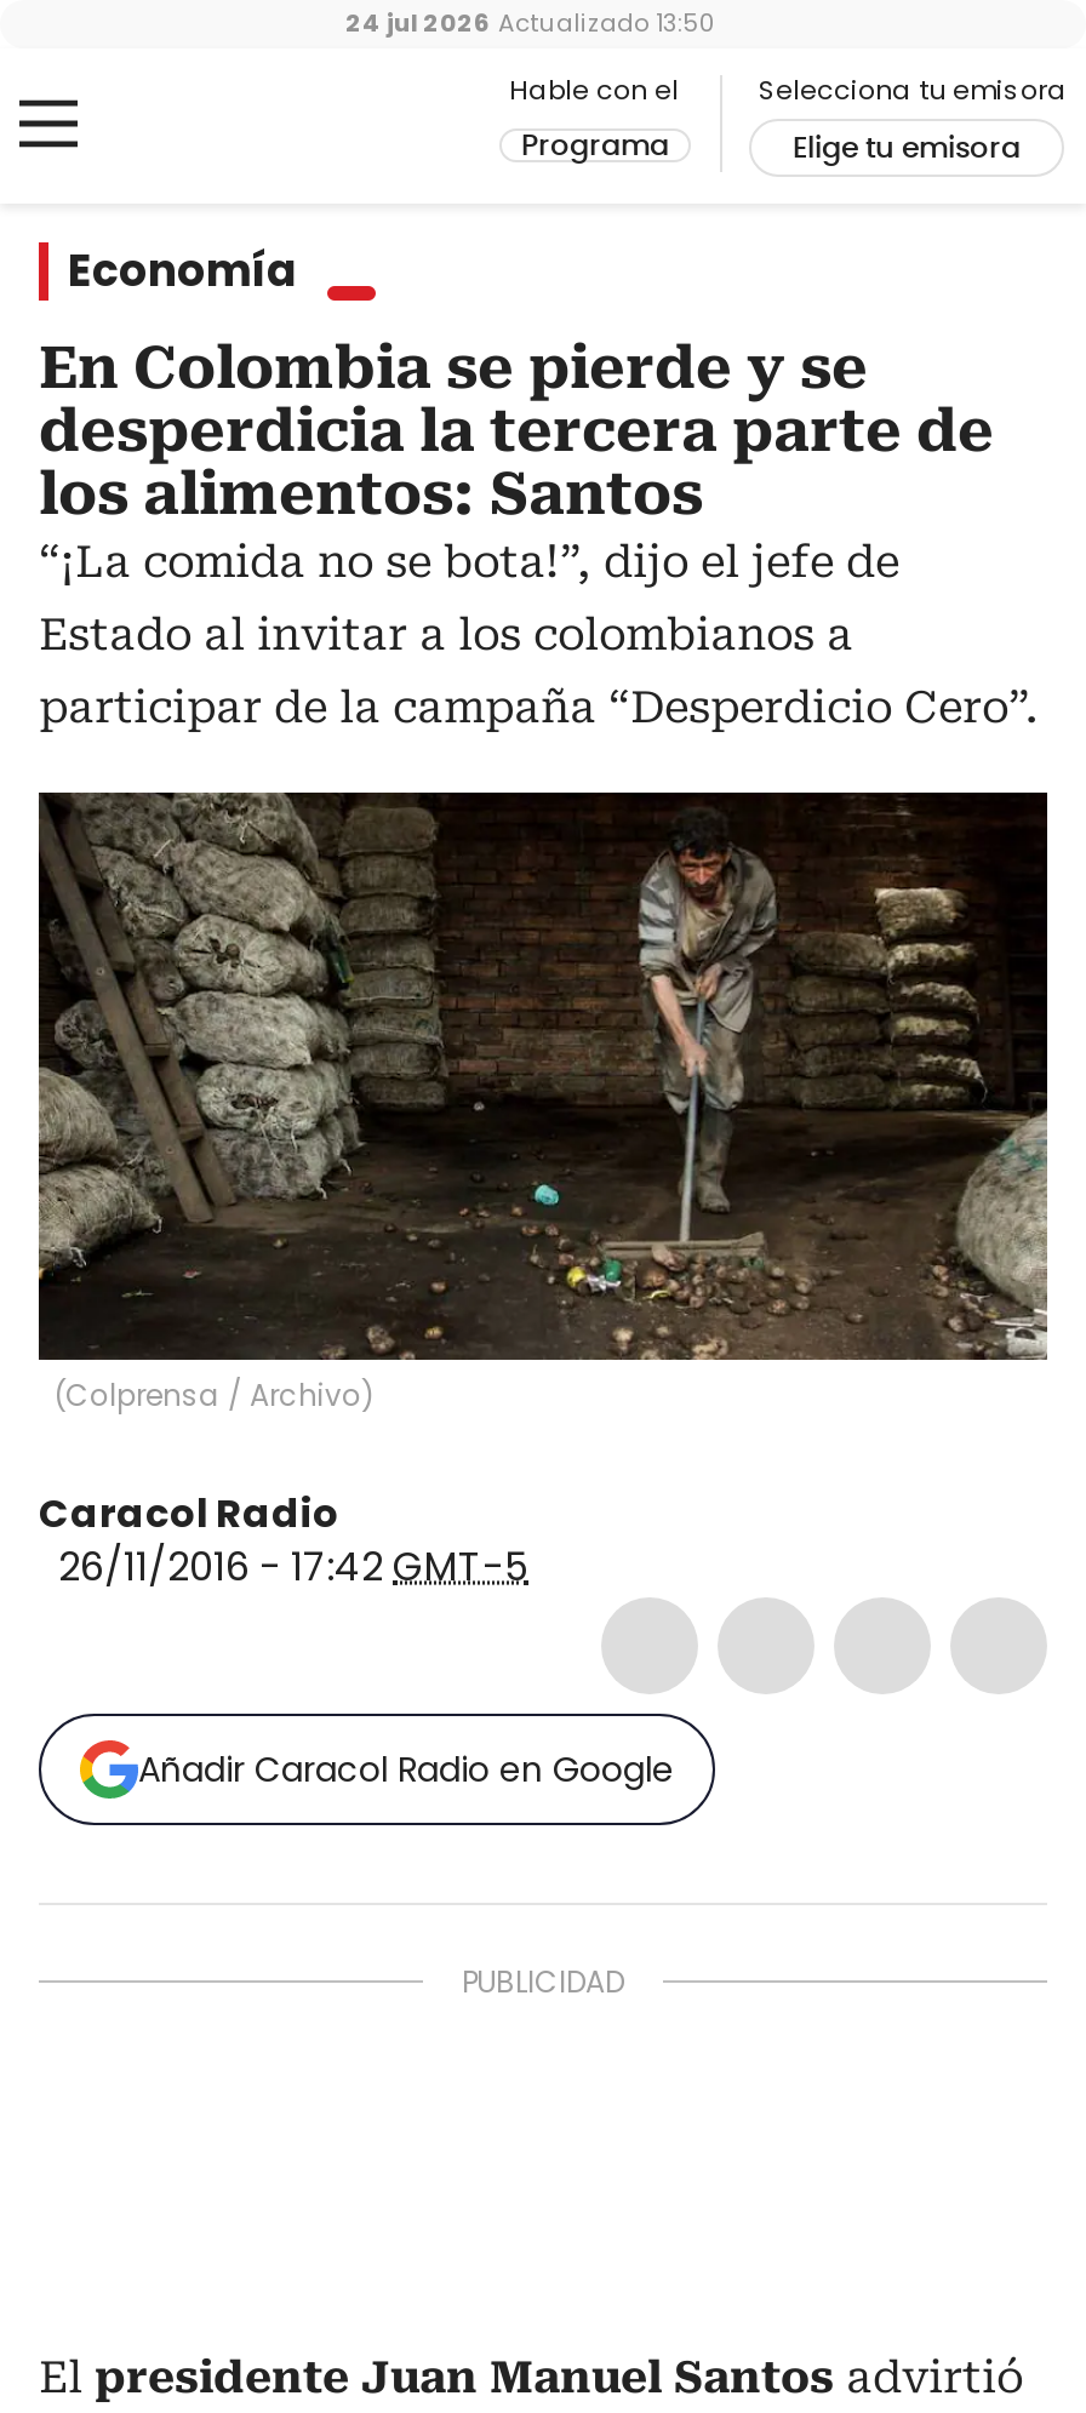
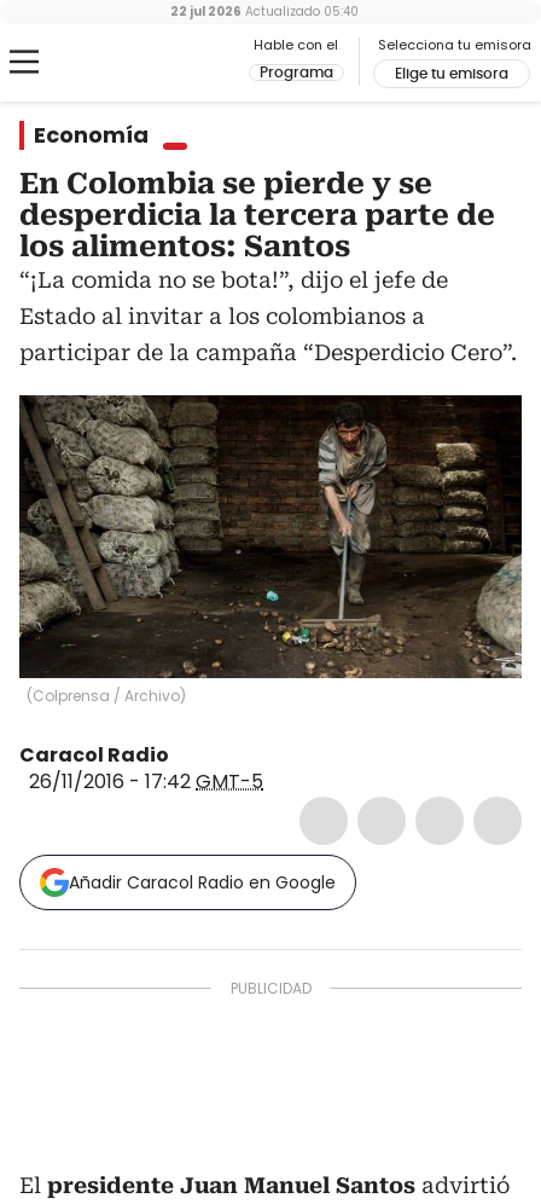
- 24 jul 2026 Actualizado 13:50
+ 22 jul 2026 Actualizado 05:40
